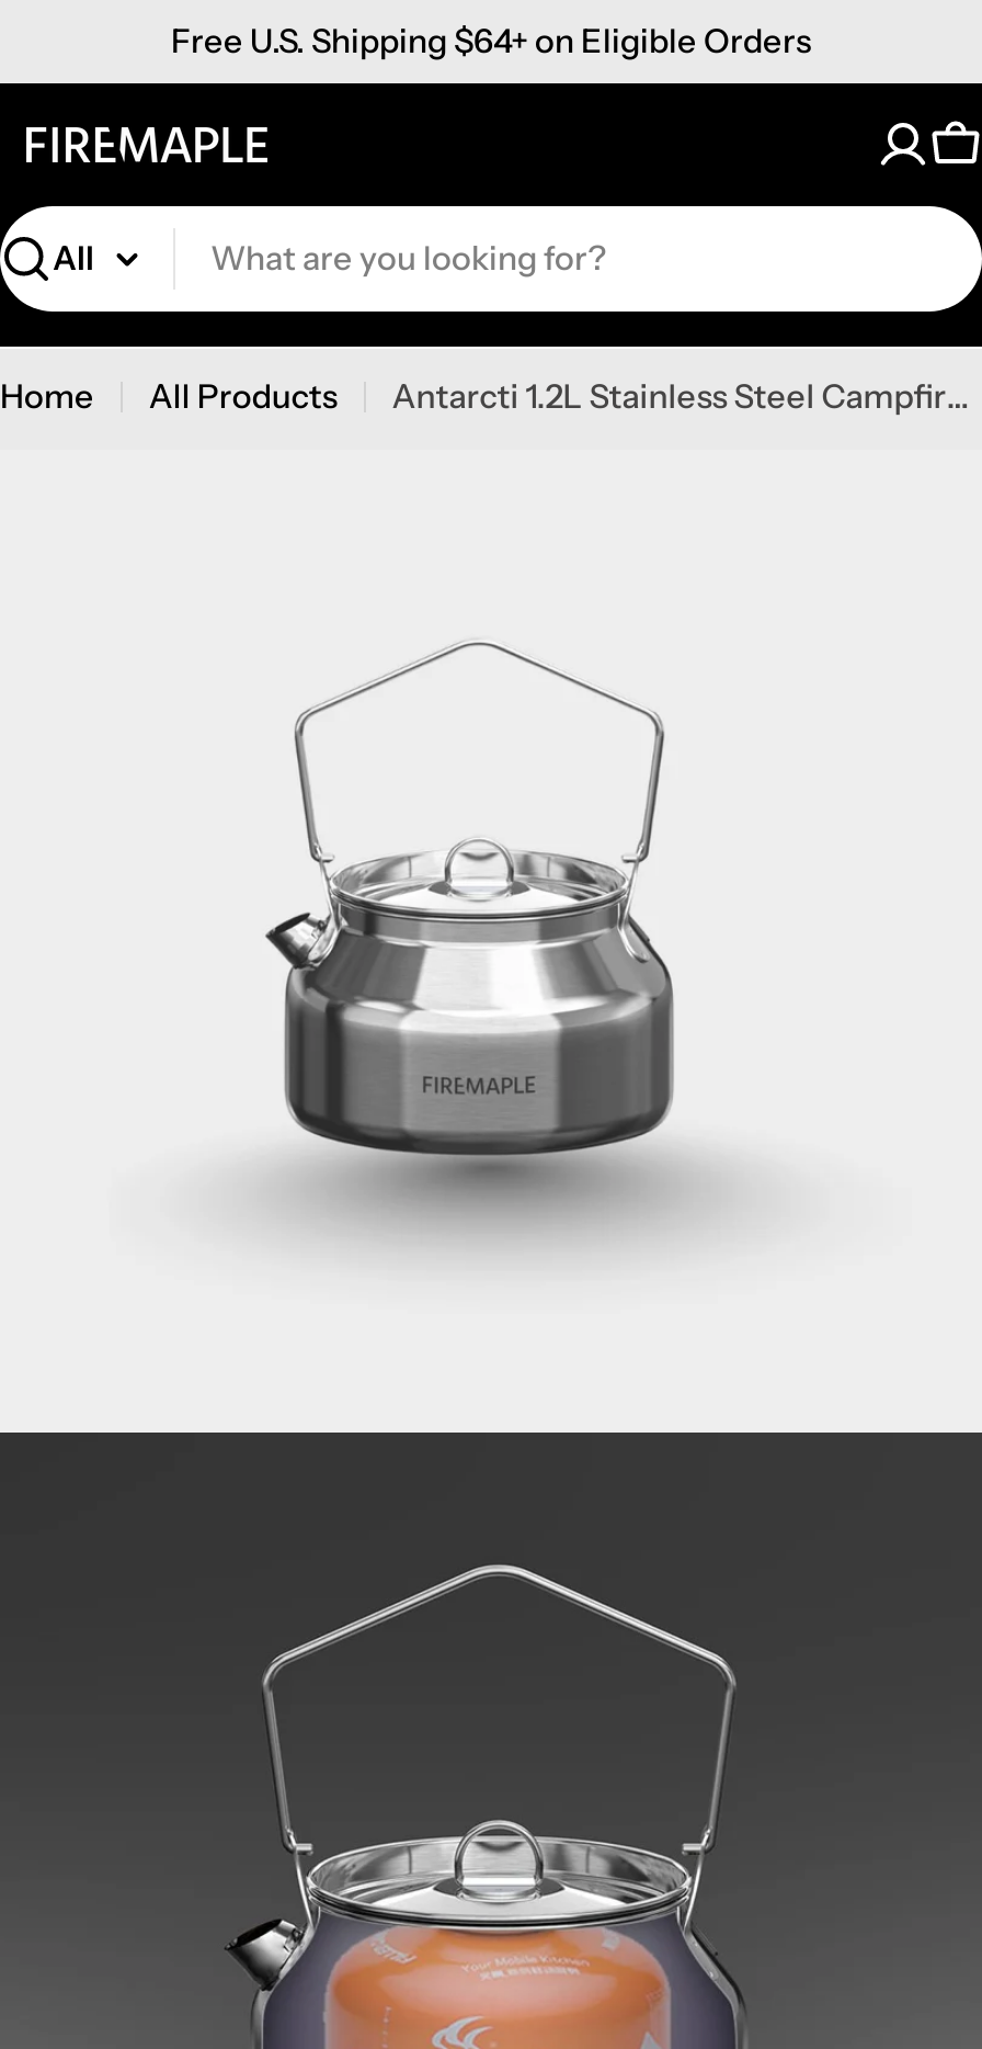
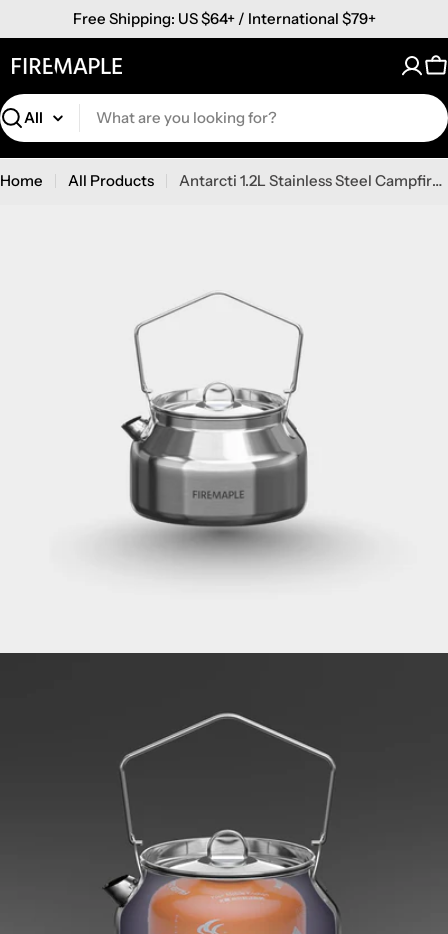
- Free U.S. Shipping $64+ on Eligible Orders
+ Free Shipping: US $64+ / International $79+
